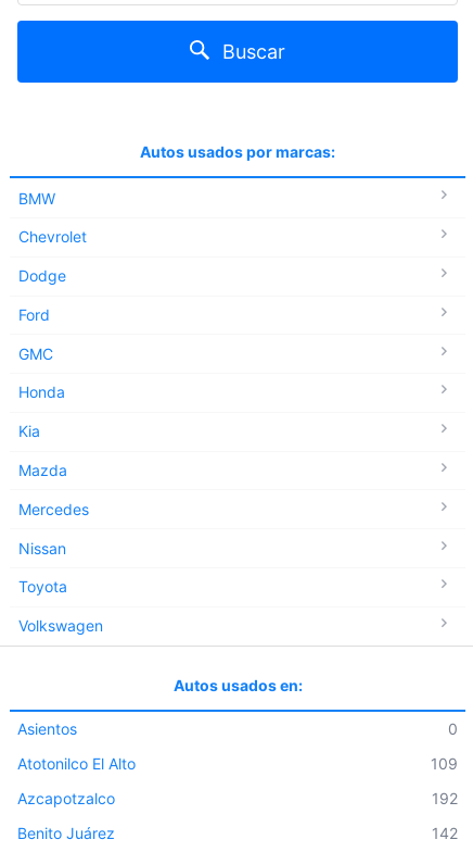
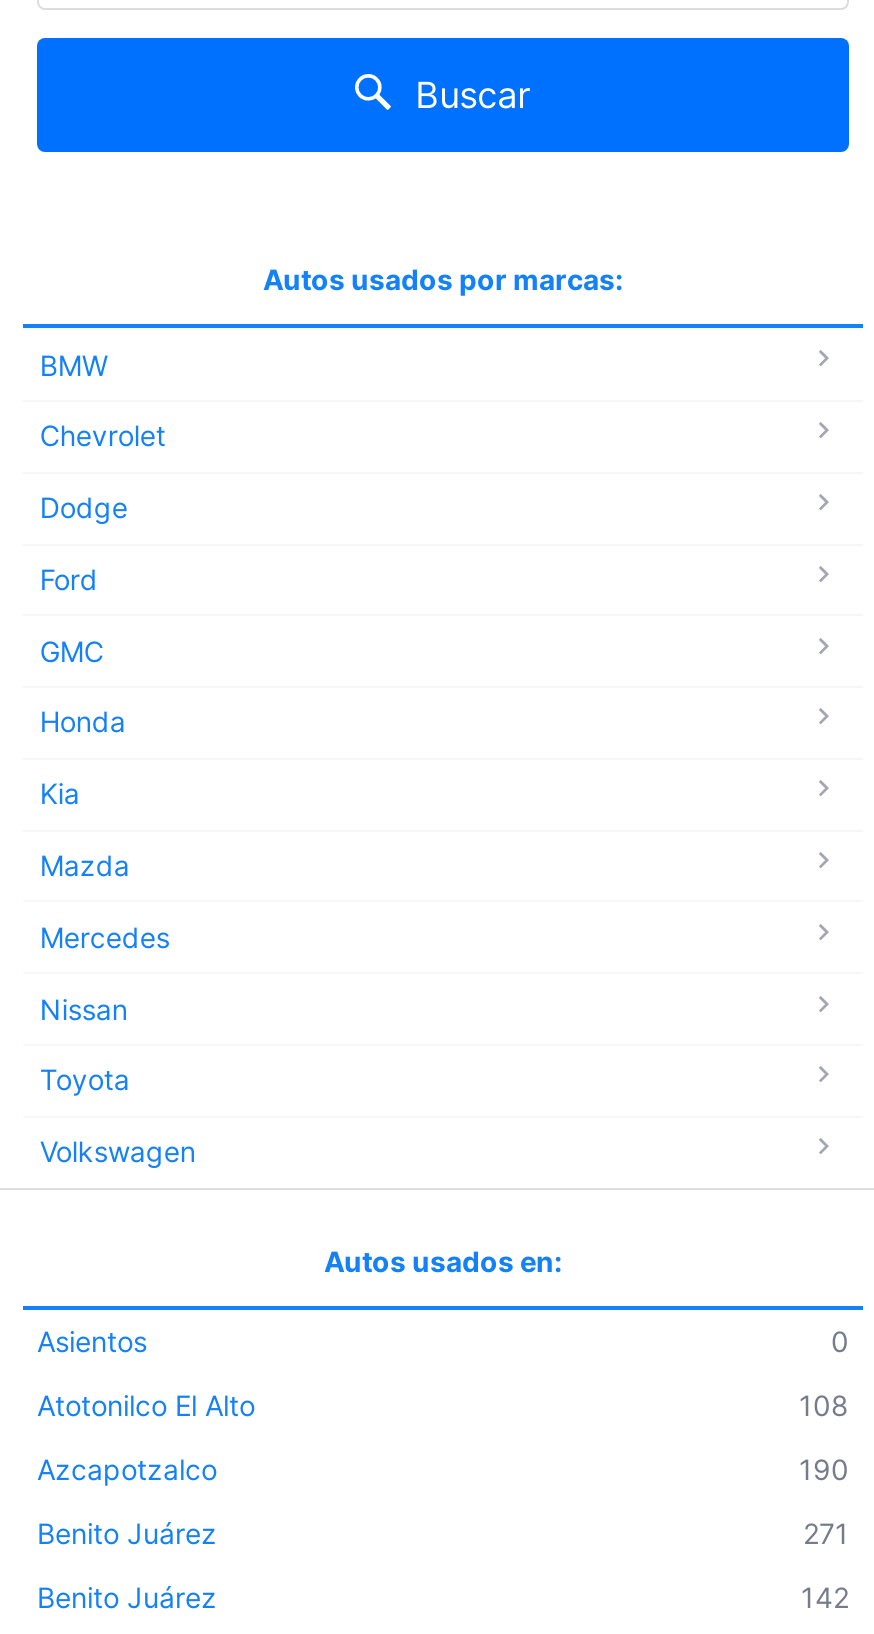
- 109
+ 108

- 192
+ 190
+ Benito Juárez
+ 271
